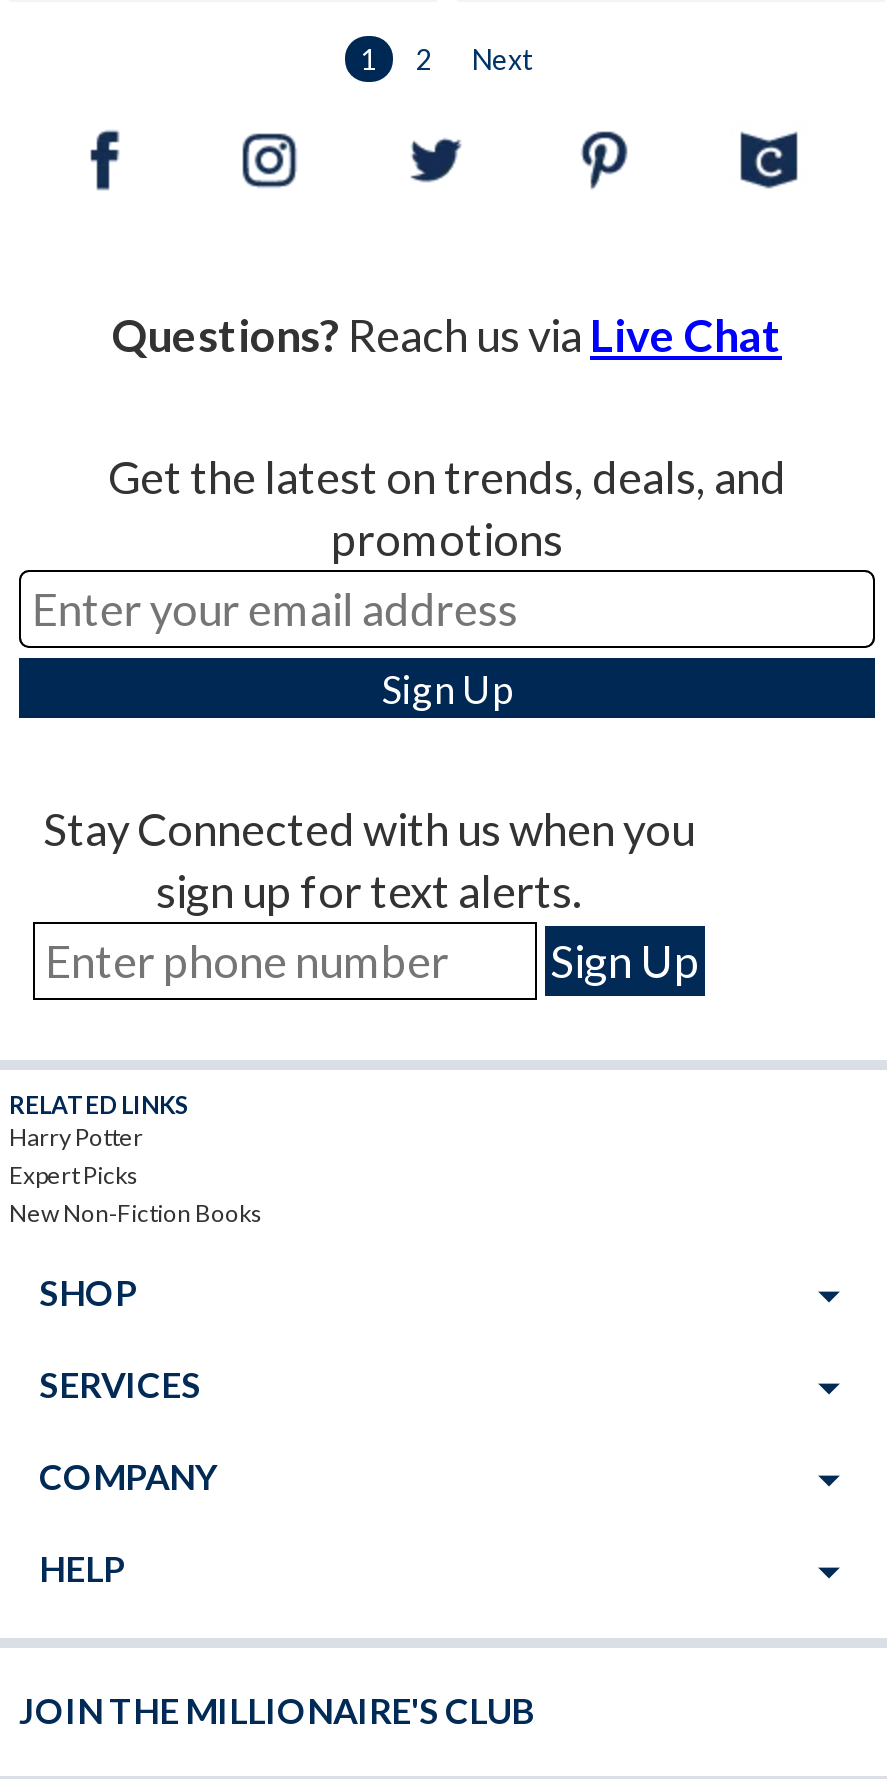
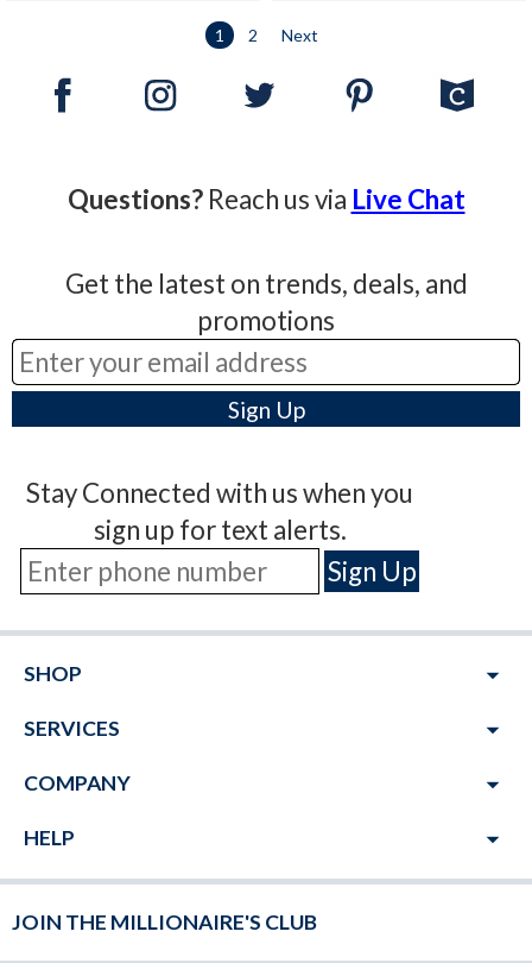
- RELATED LINKS
- Harry Potter
- Expert Picks
- New Non-Fiction Books
